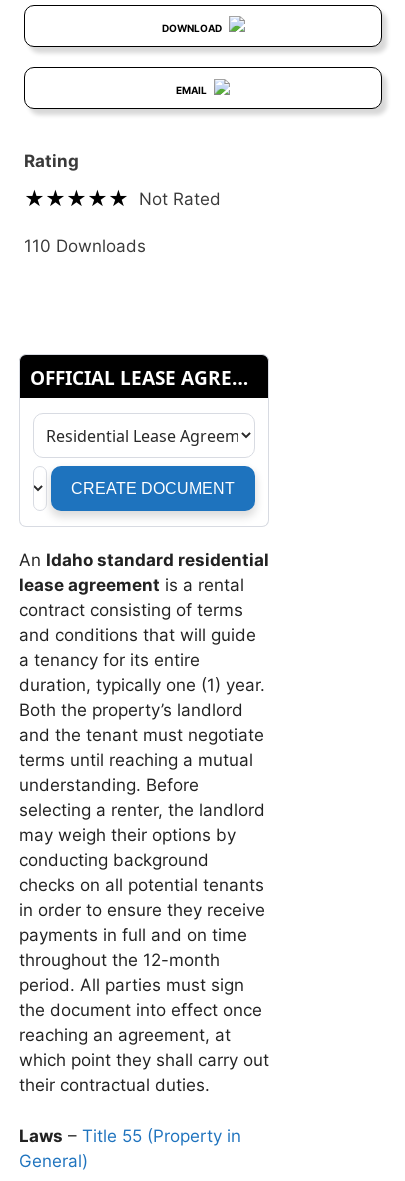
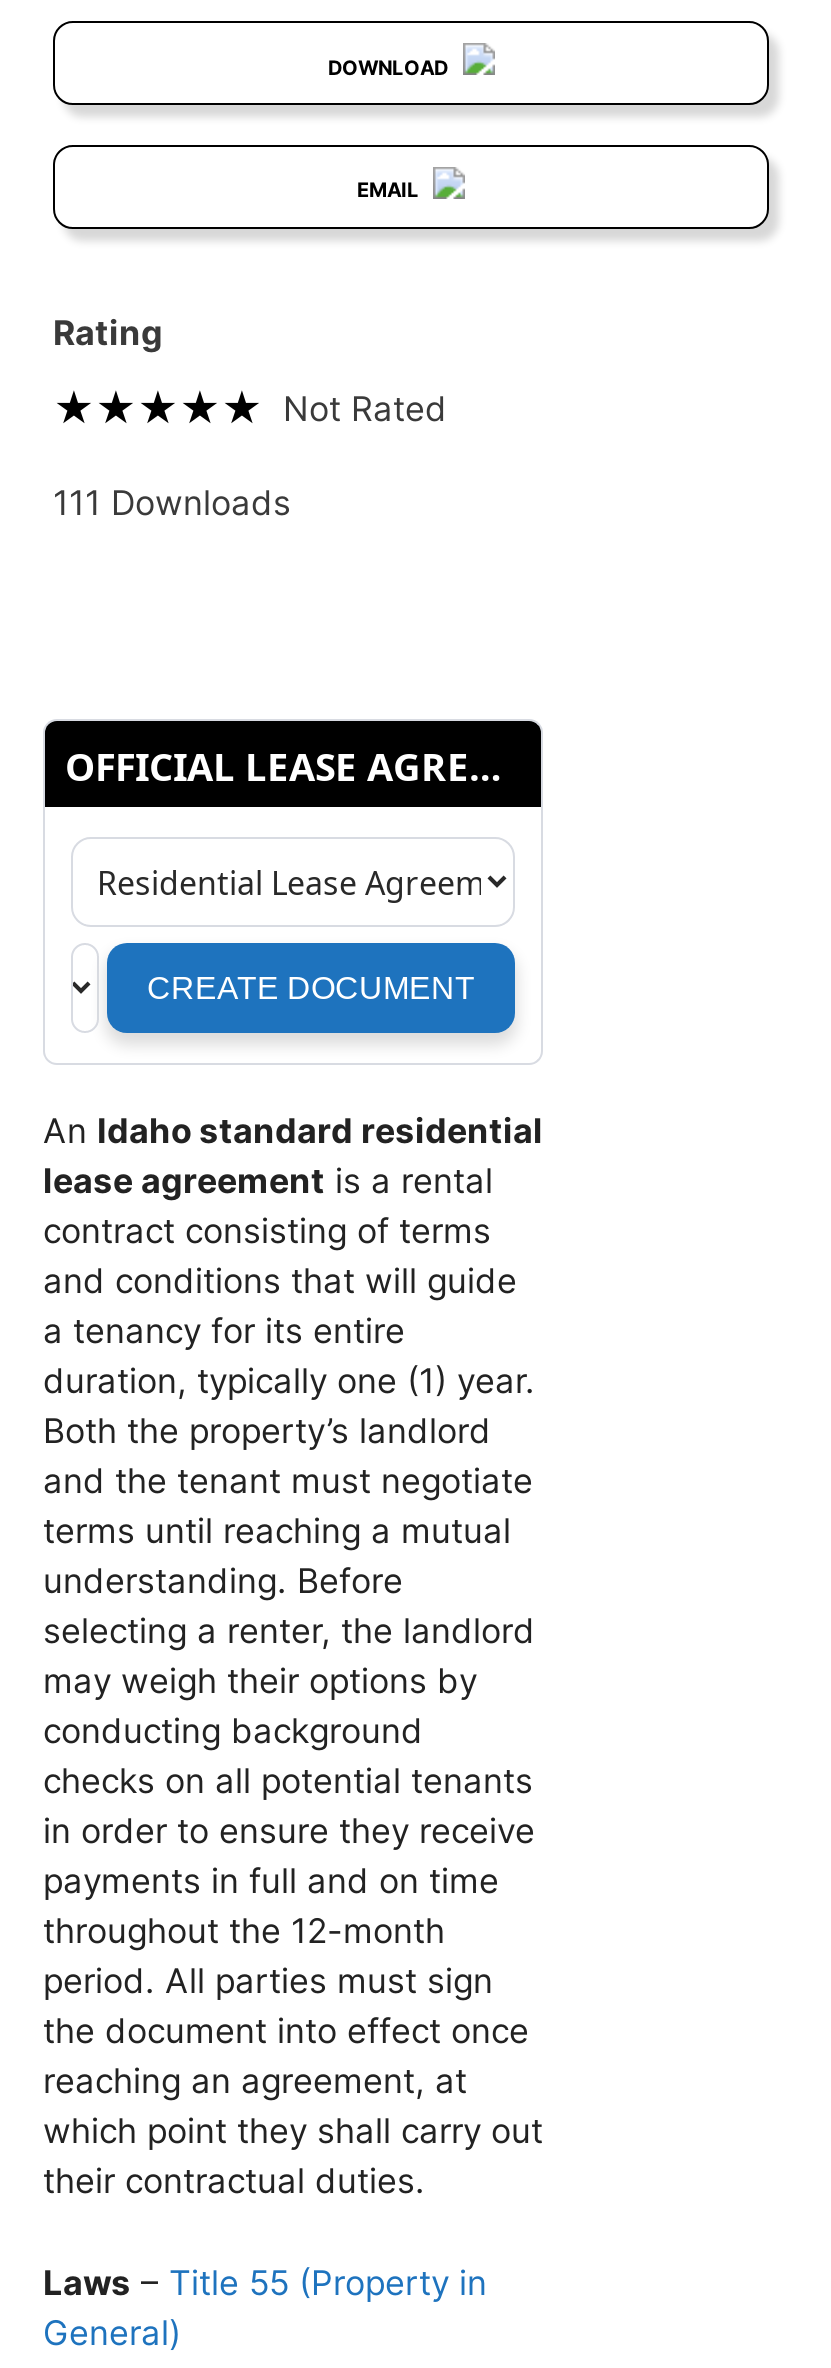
- 110 Downloads
+ 111 Downloads
